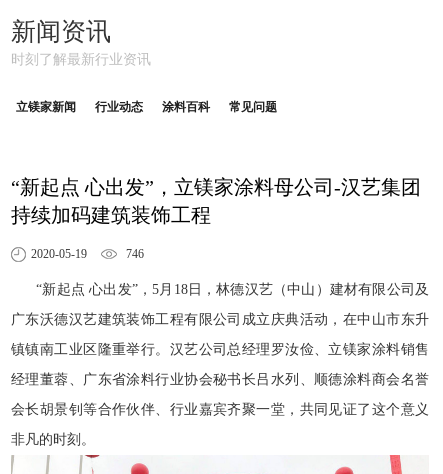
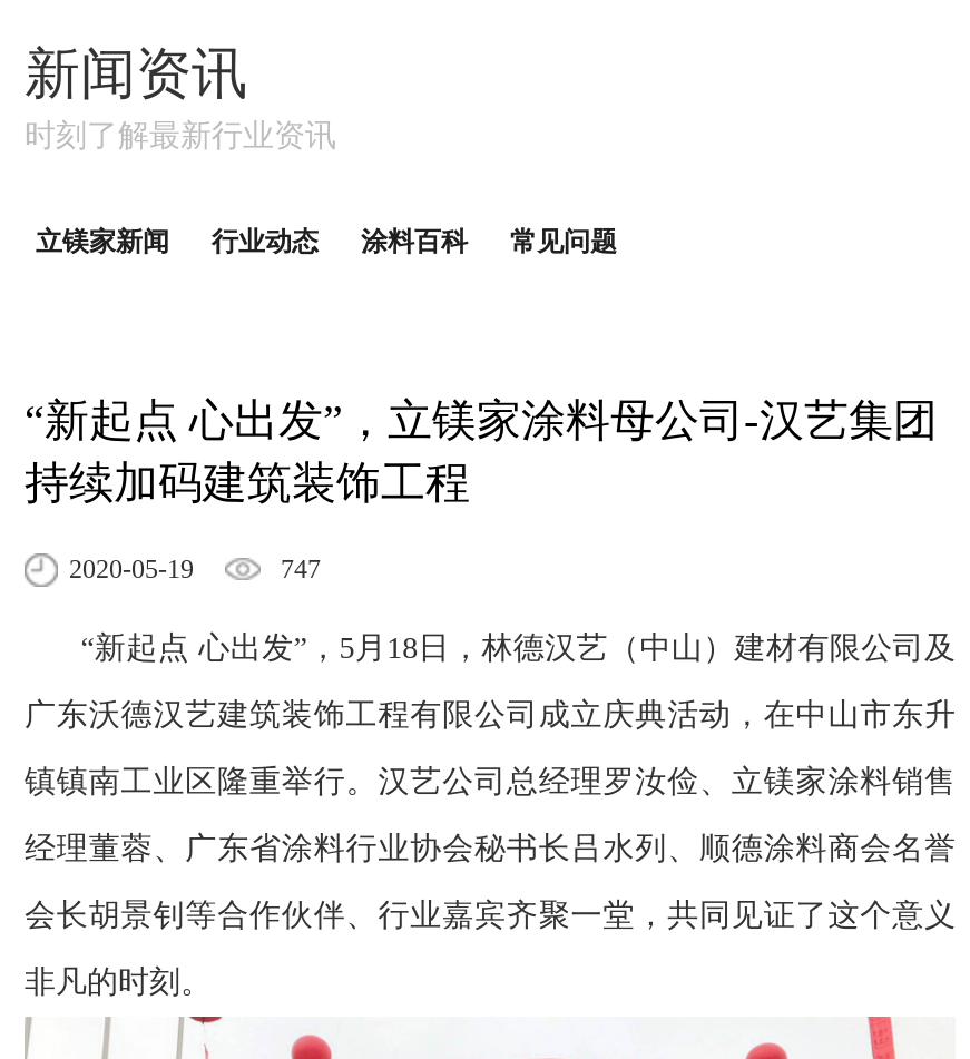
- 746
+ 747
